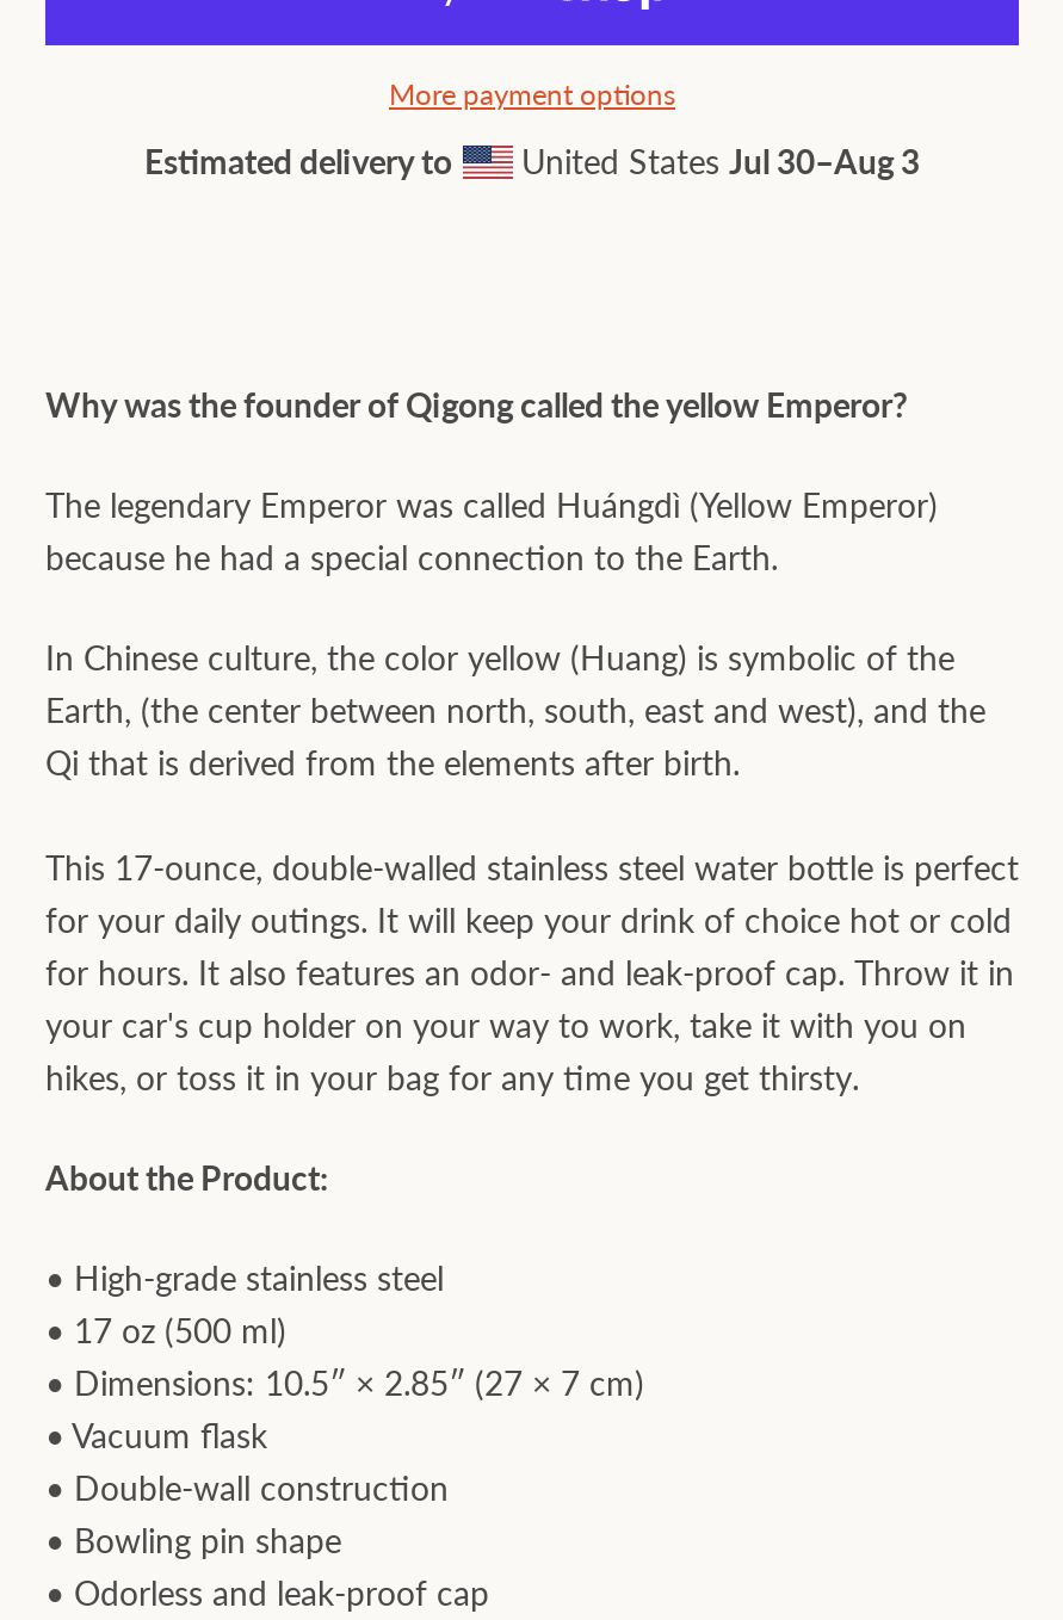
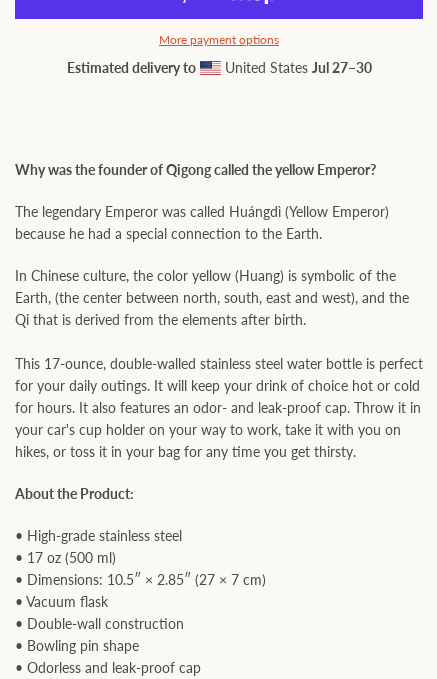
- United States Jul 30–Aug 3
+ United States Jul 27–30
